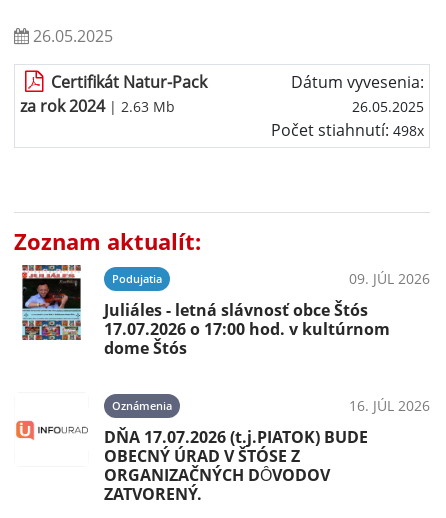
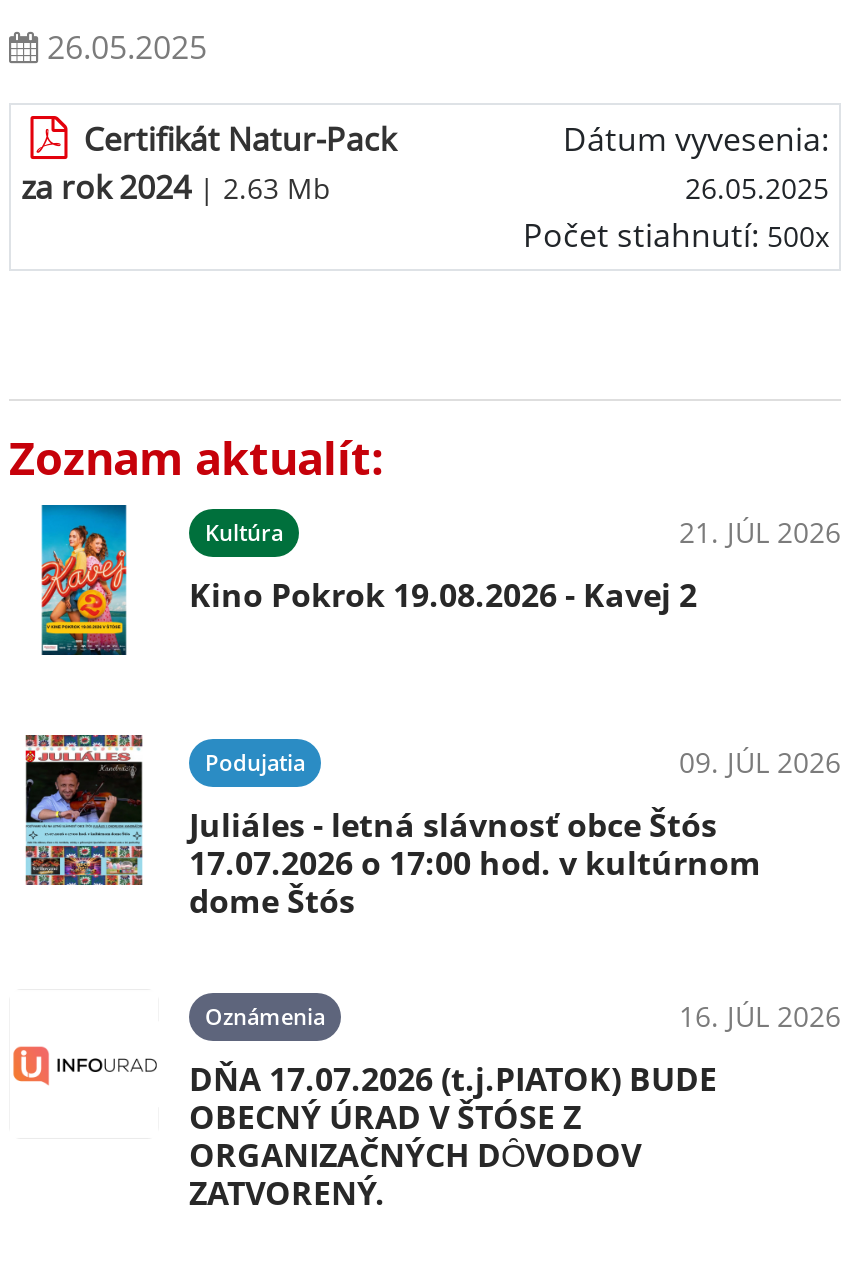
- Počet stiahnutí: 498x
+ Počet stiahnutí: 500x

+ [image]
+ Kultúra
+ 21. JÚL 2026
+ Kino Pokrok 19.08.2026 - Kavej 2
